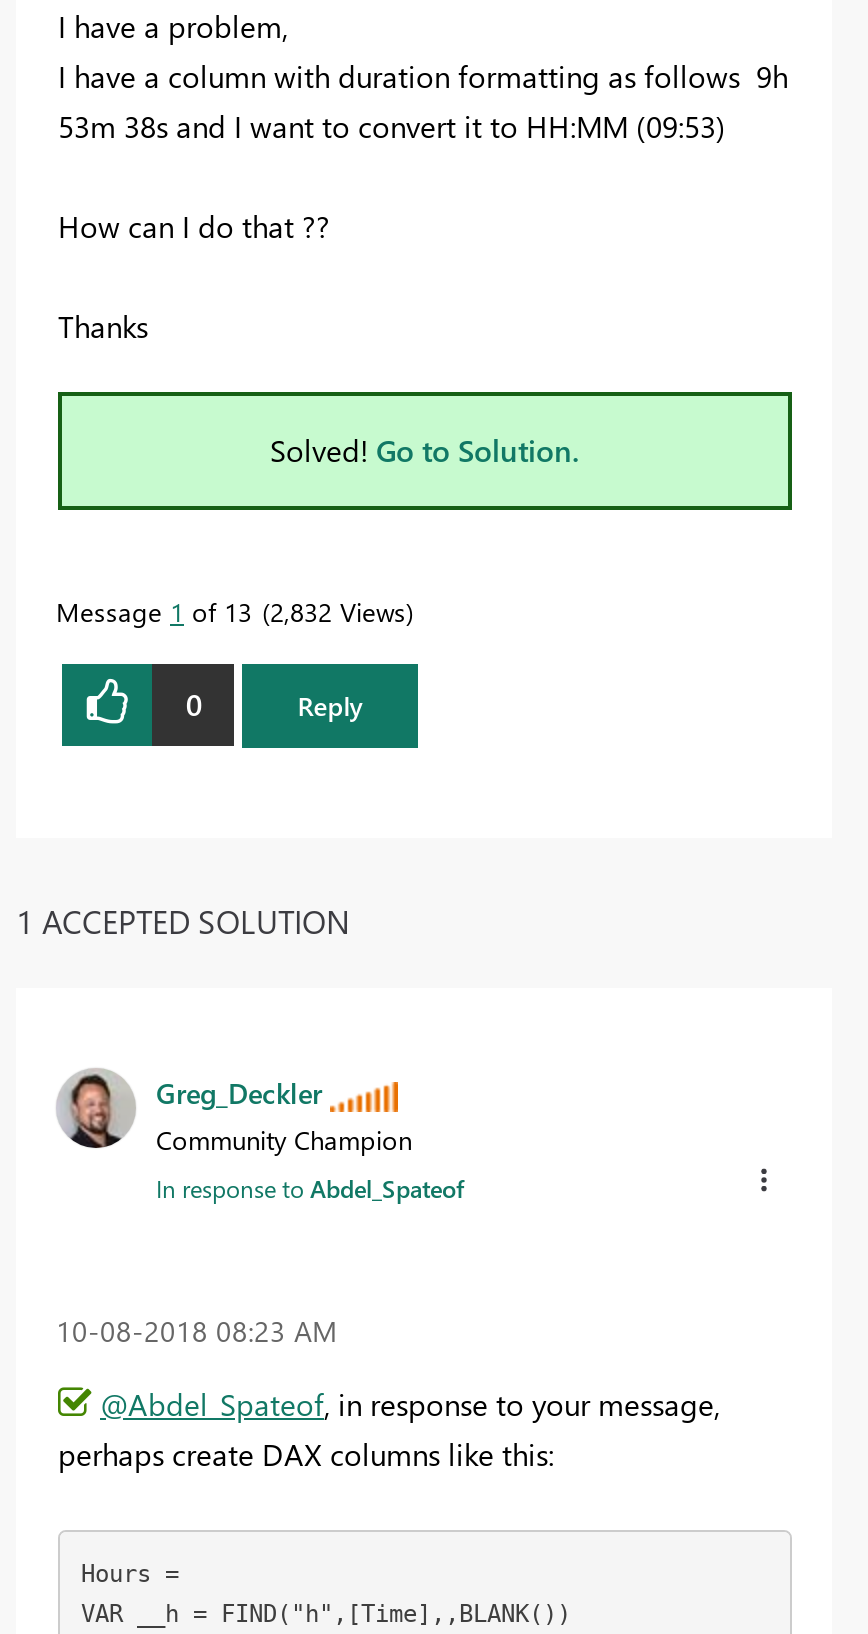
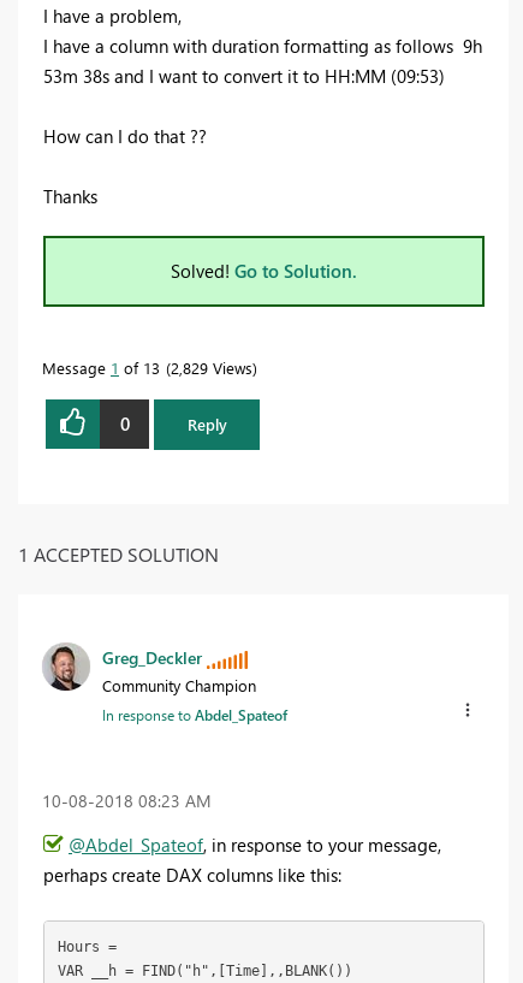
- Message 1 of 13 2,832 Views
+ Message 1 of 13 2,829 Views
